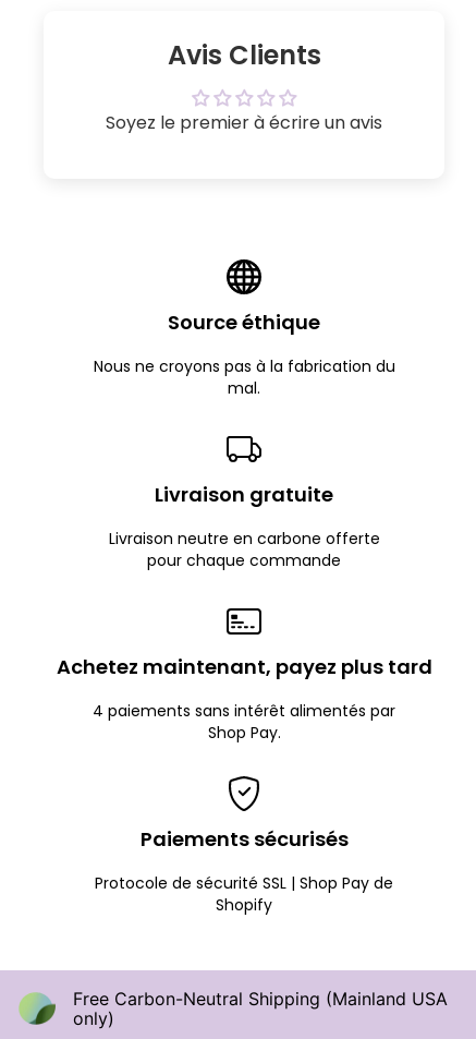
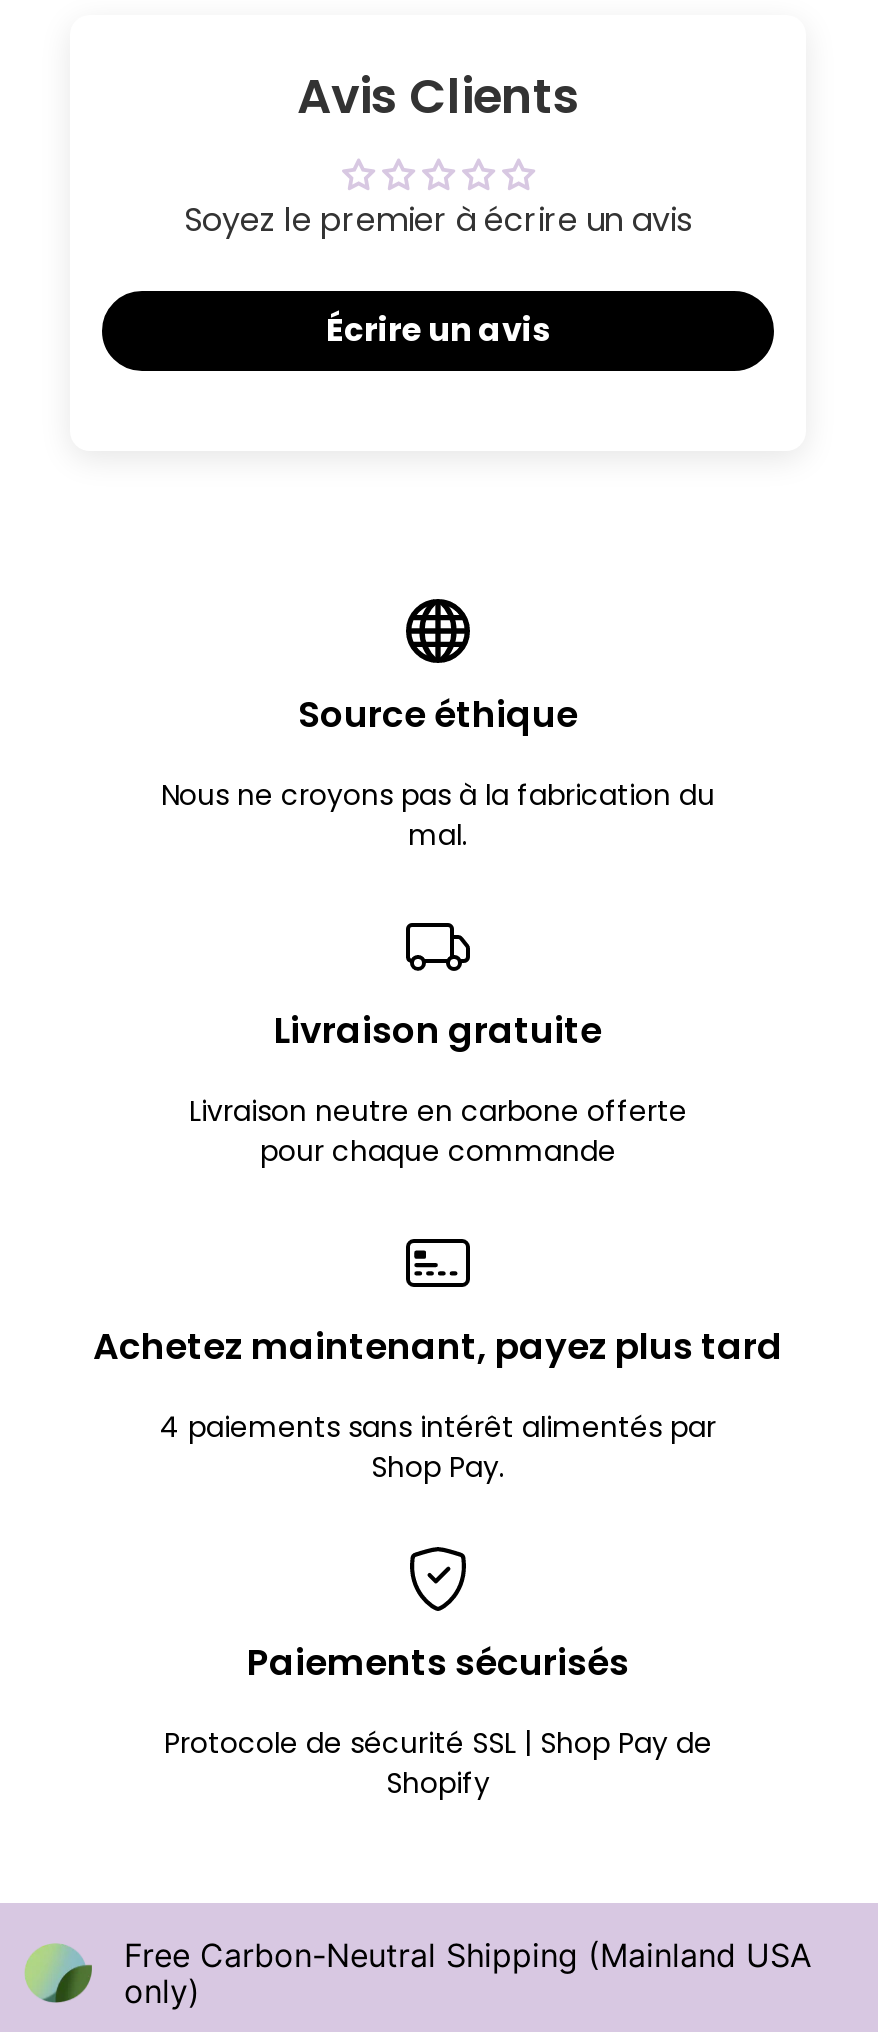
+ Écrire un avis
